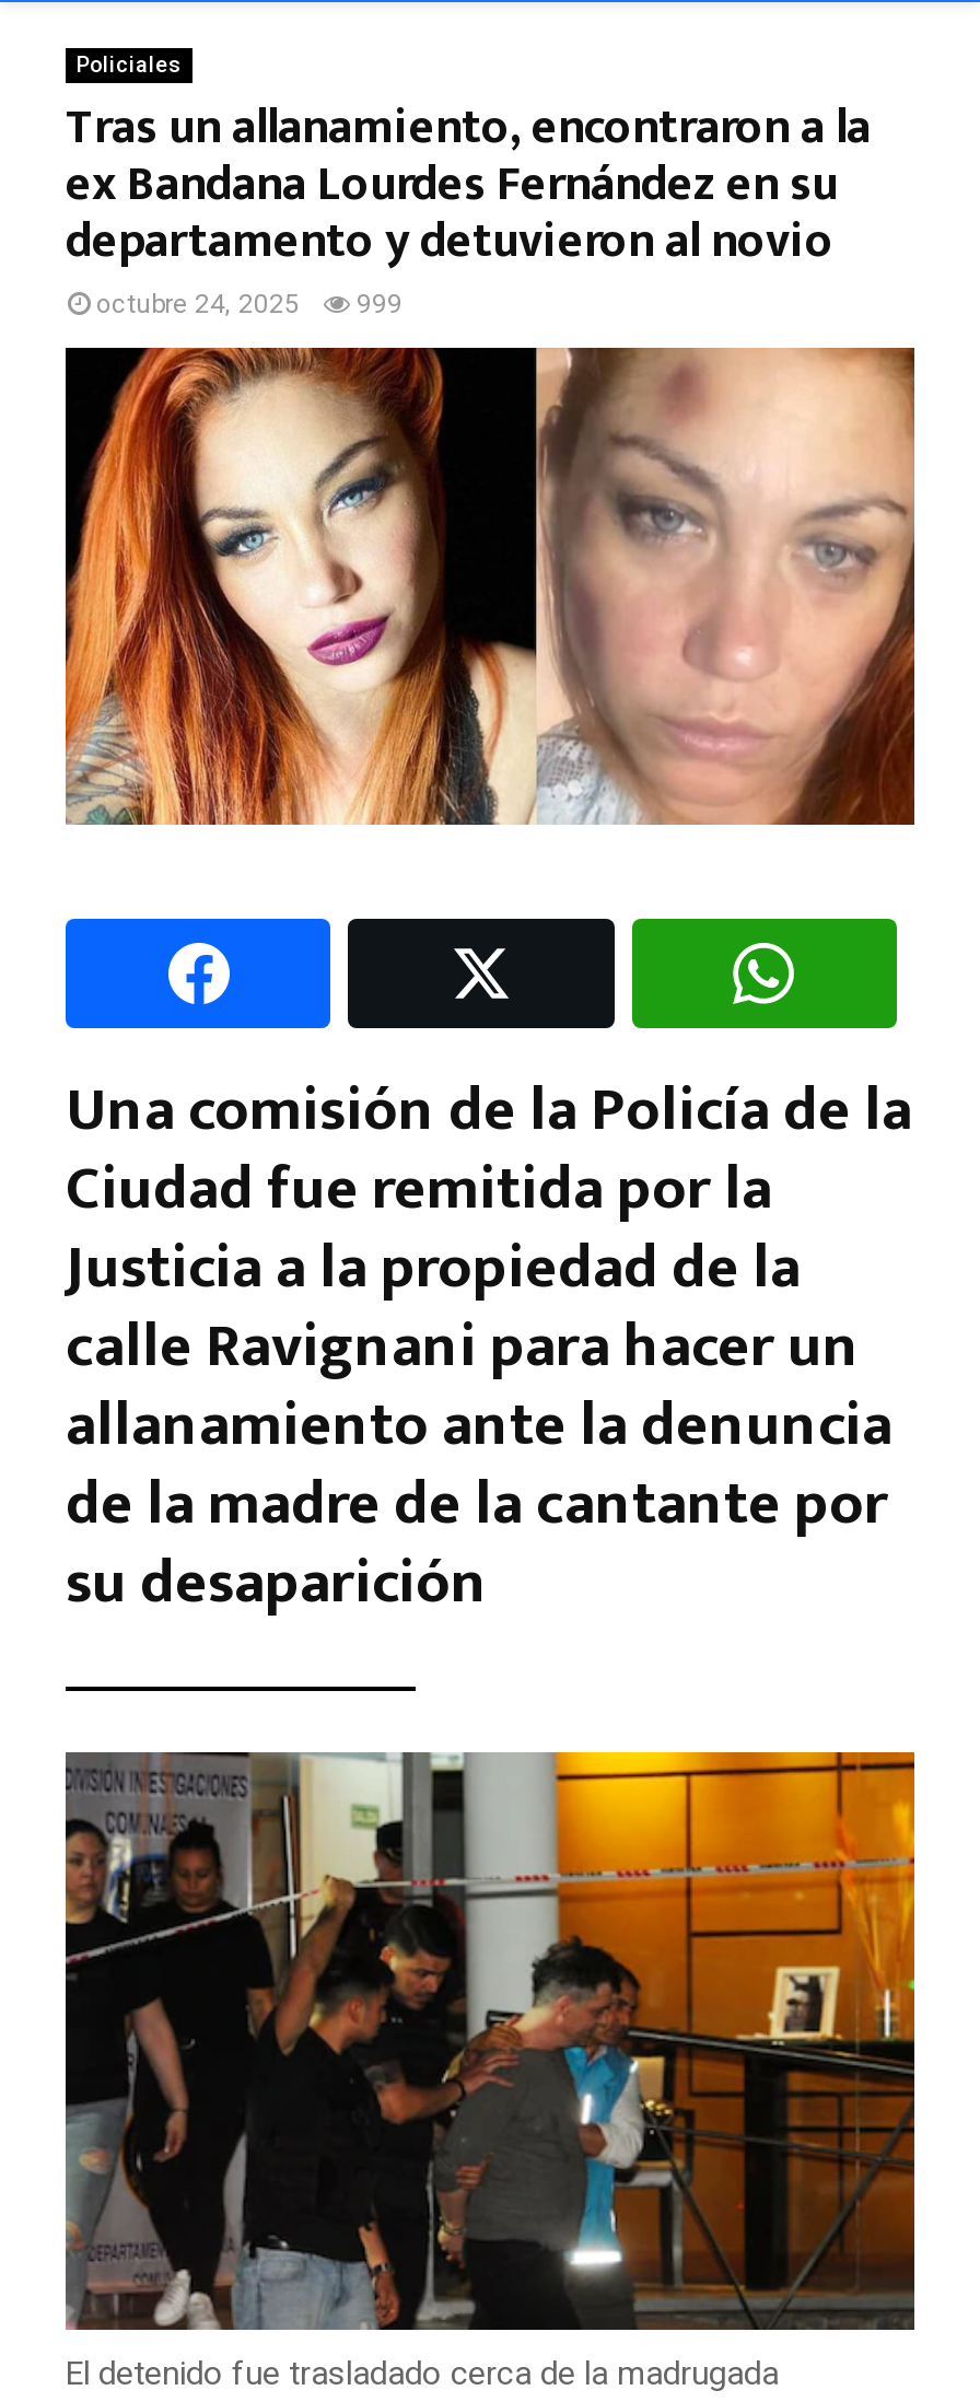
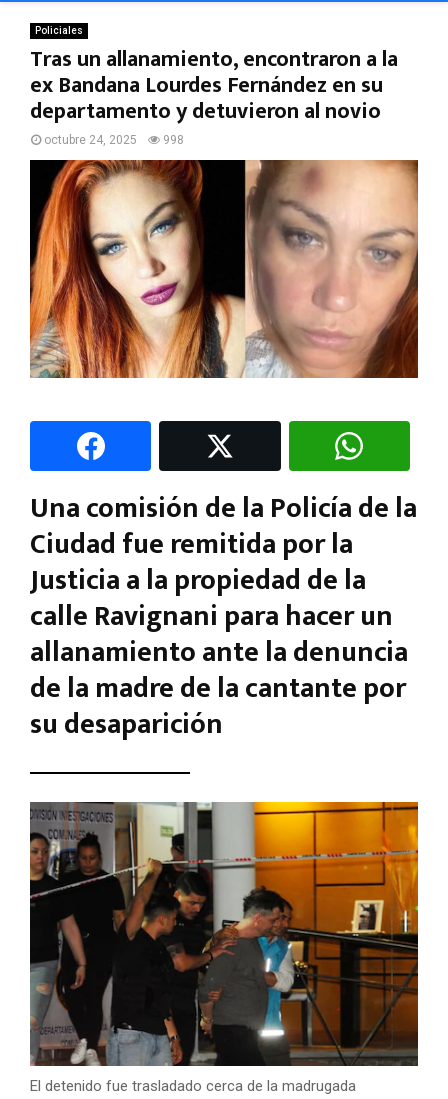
- octubre 24, 2025 999
+ octubre 24, 2025 998
